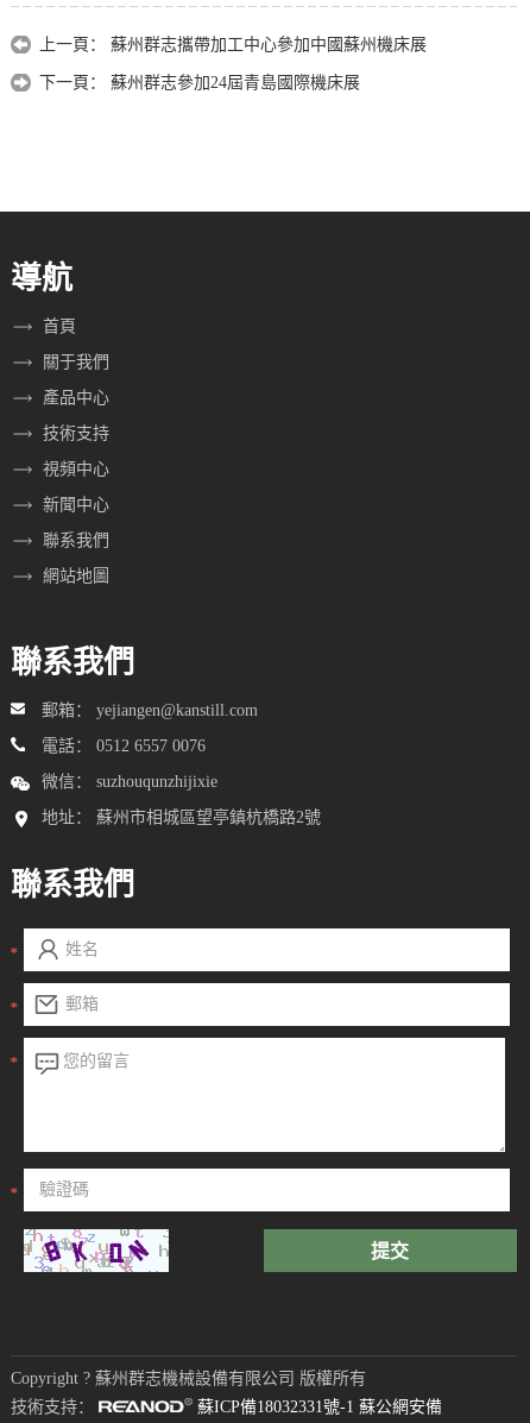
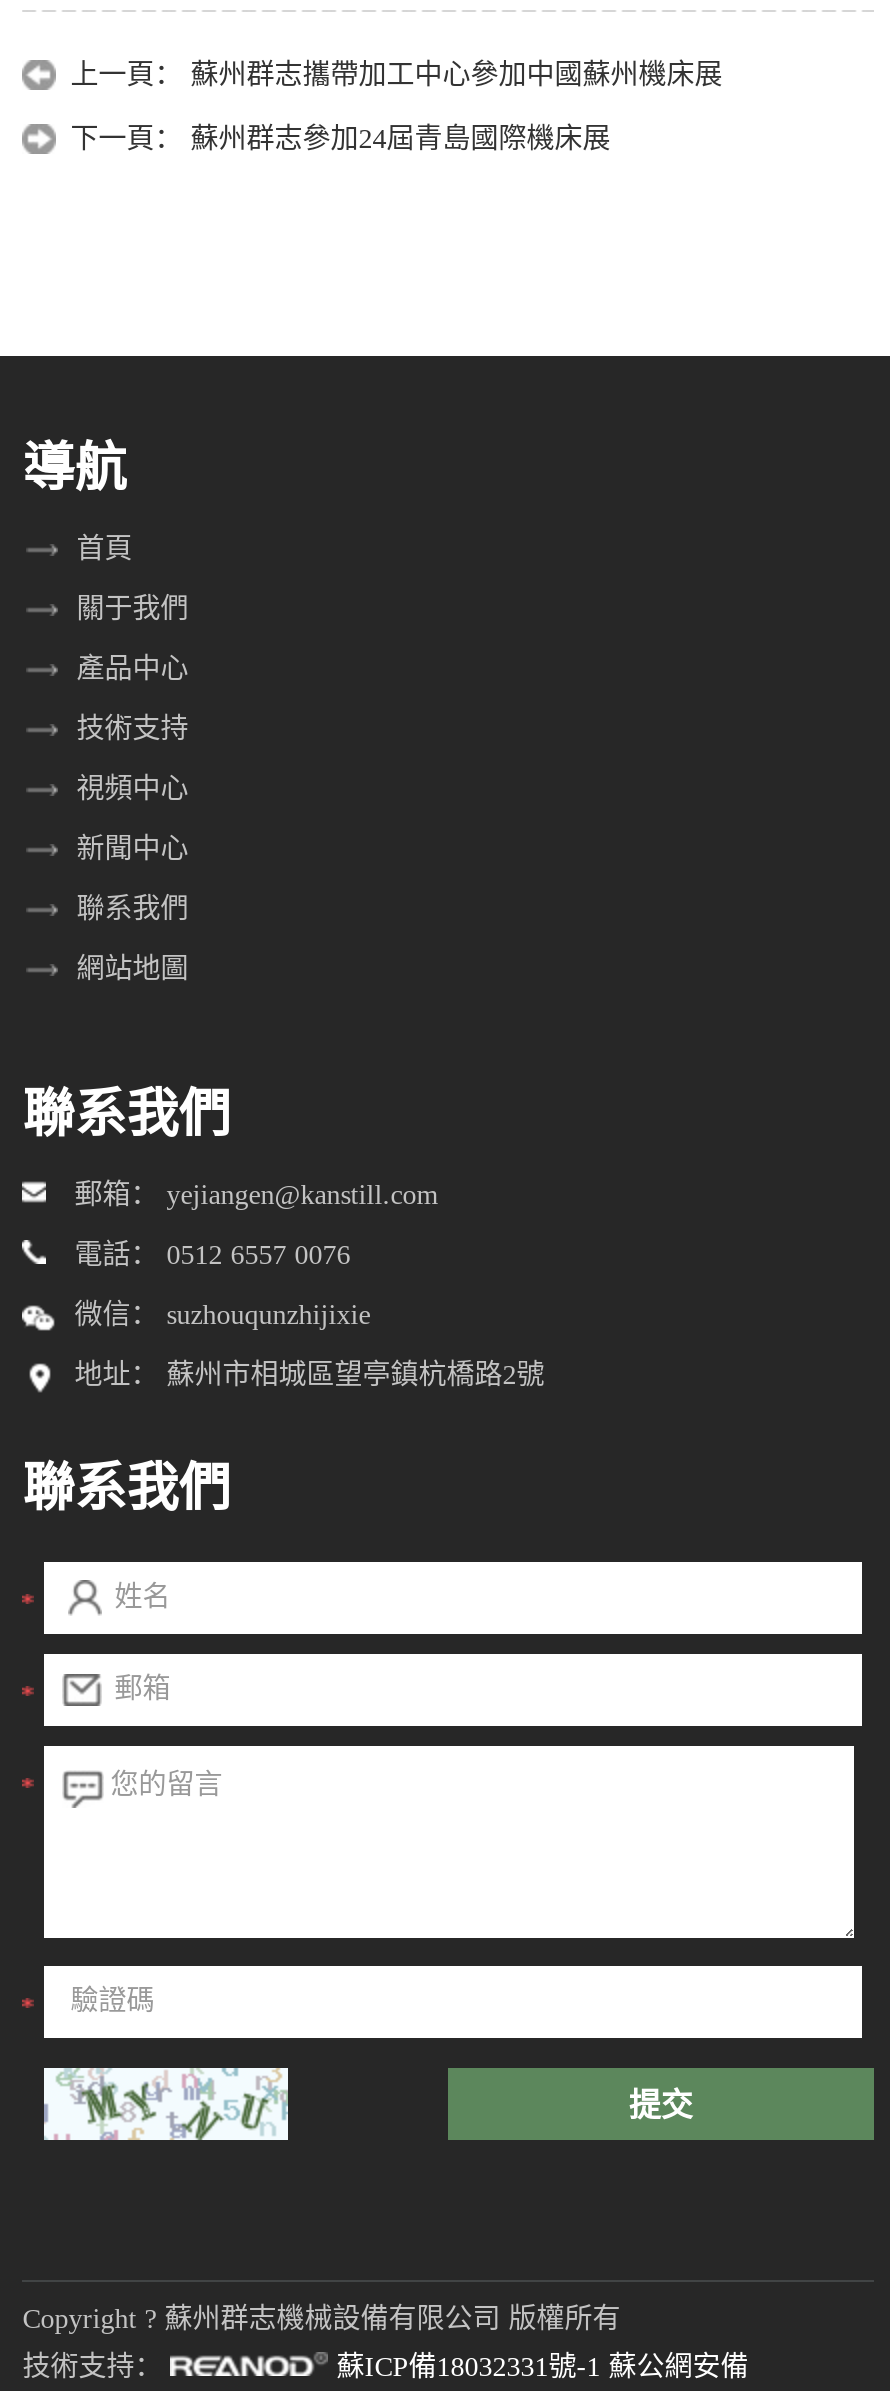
- [image]
+ [image]
